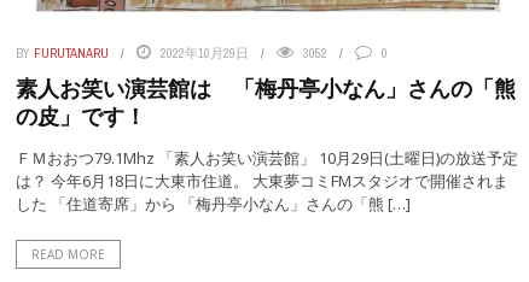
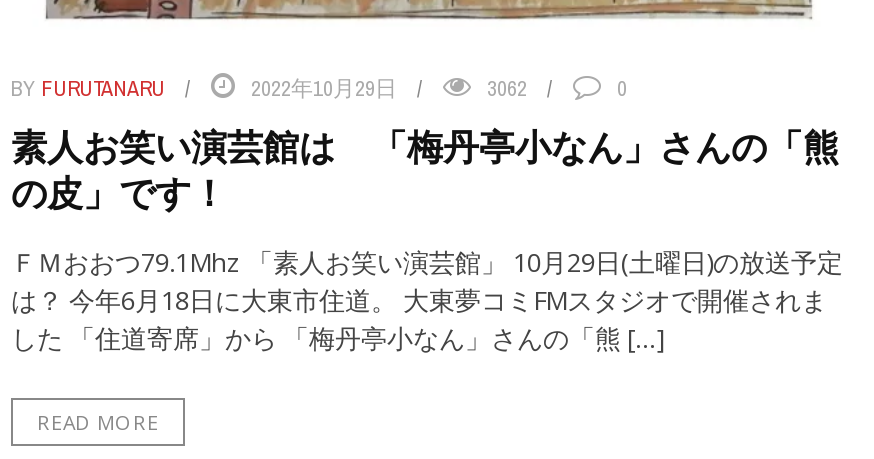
- 3052
+ 3062
